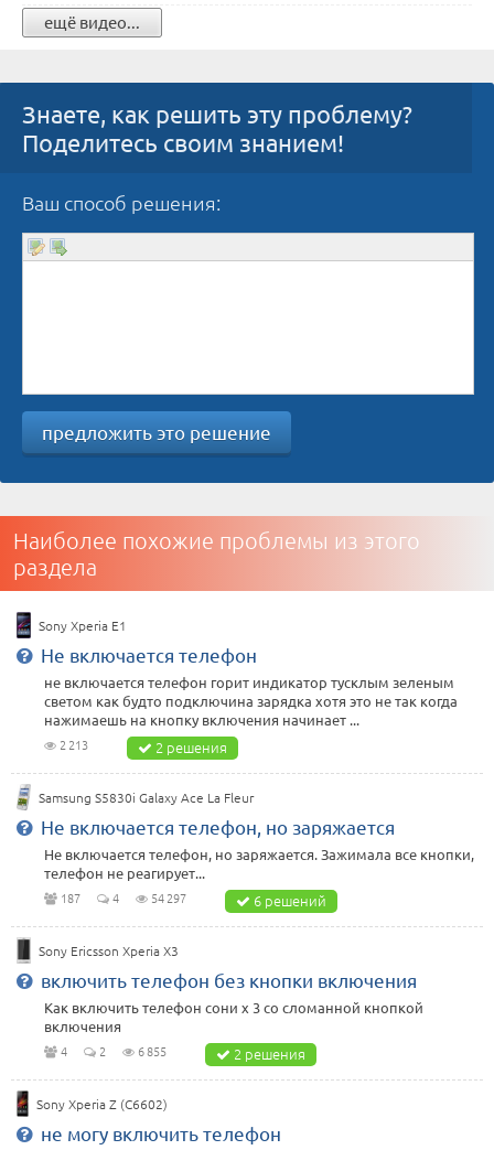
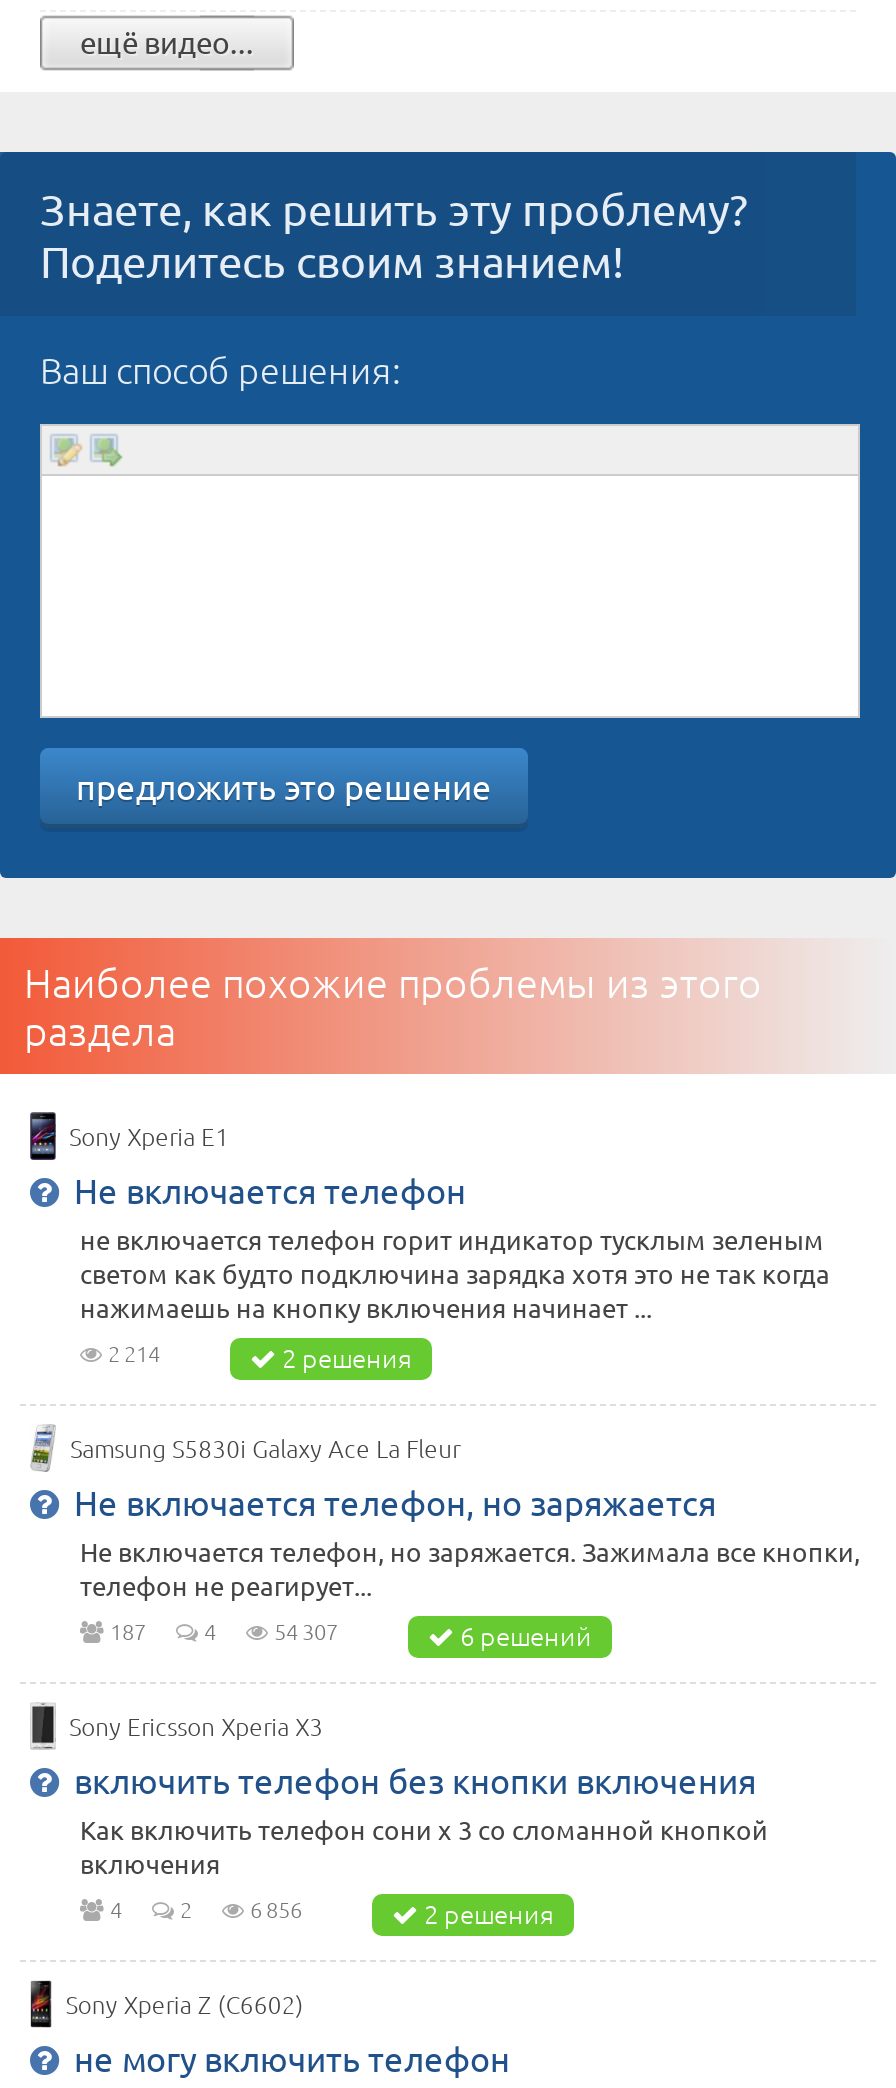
- 2 213
+ 2 214

- 187 4 54 297
+ 187 4 54 307

- 4 2 6 855
+ 4 2 6 856
